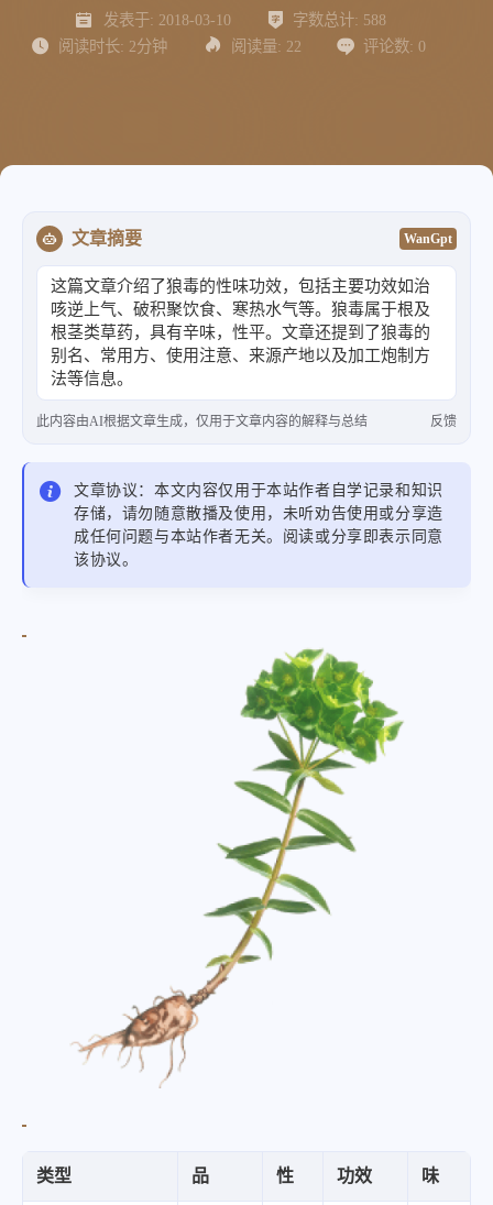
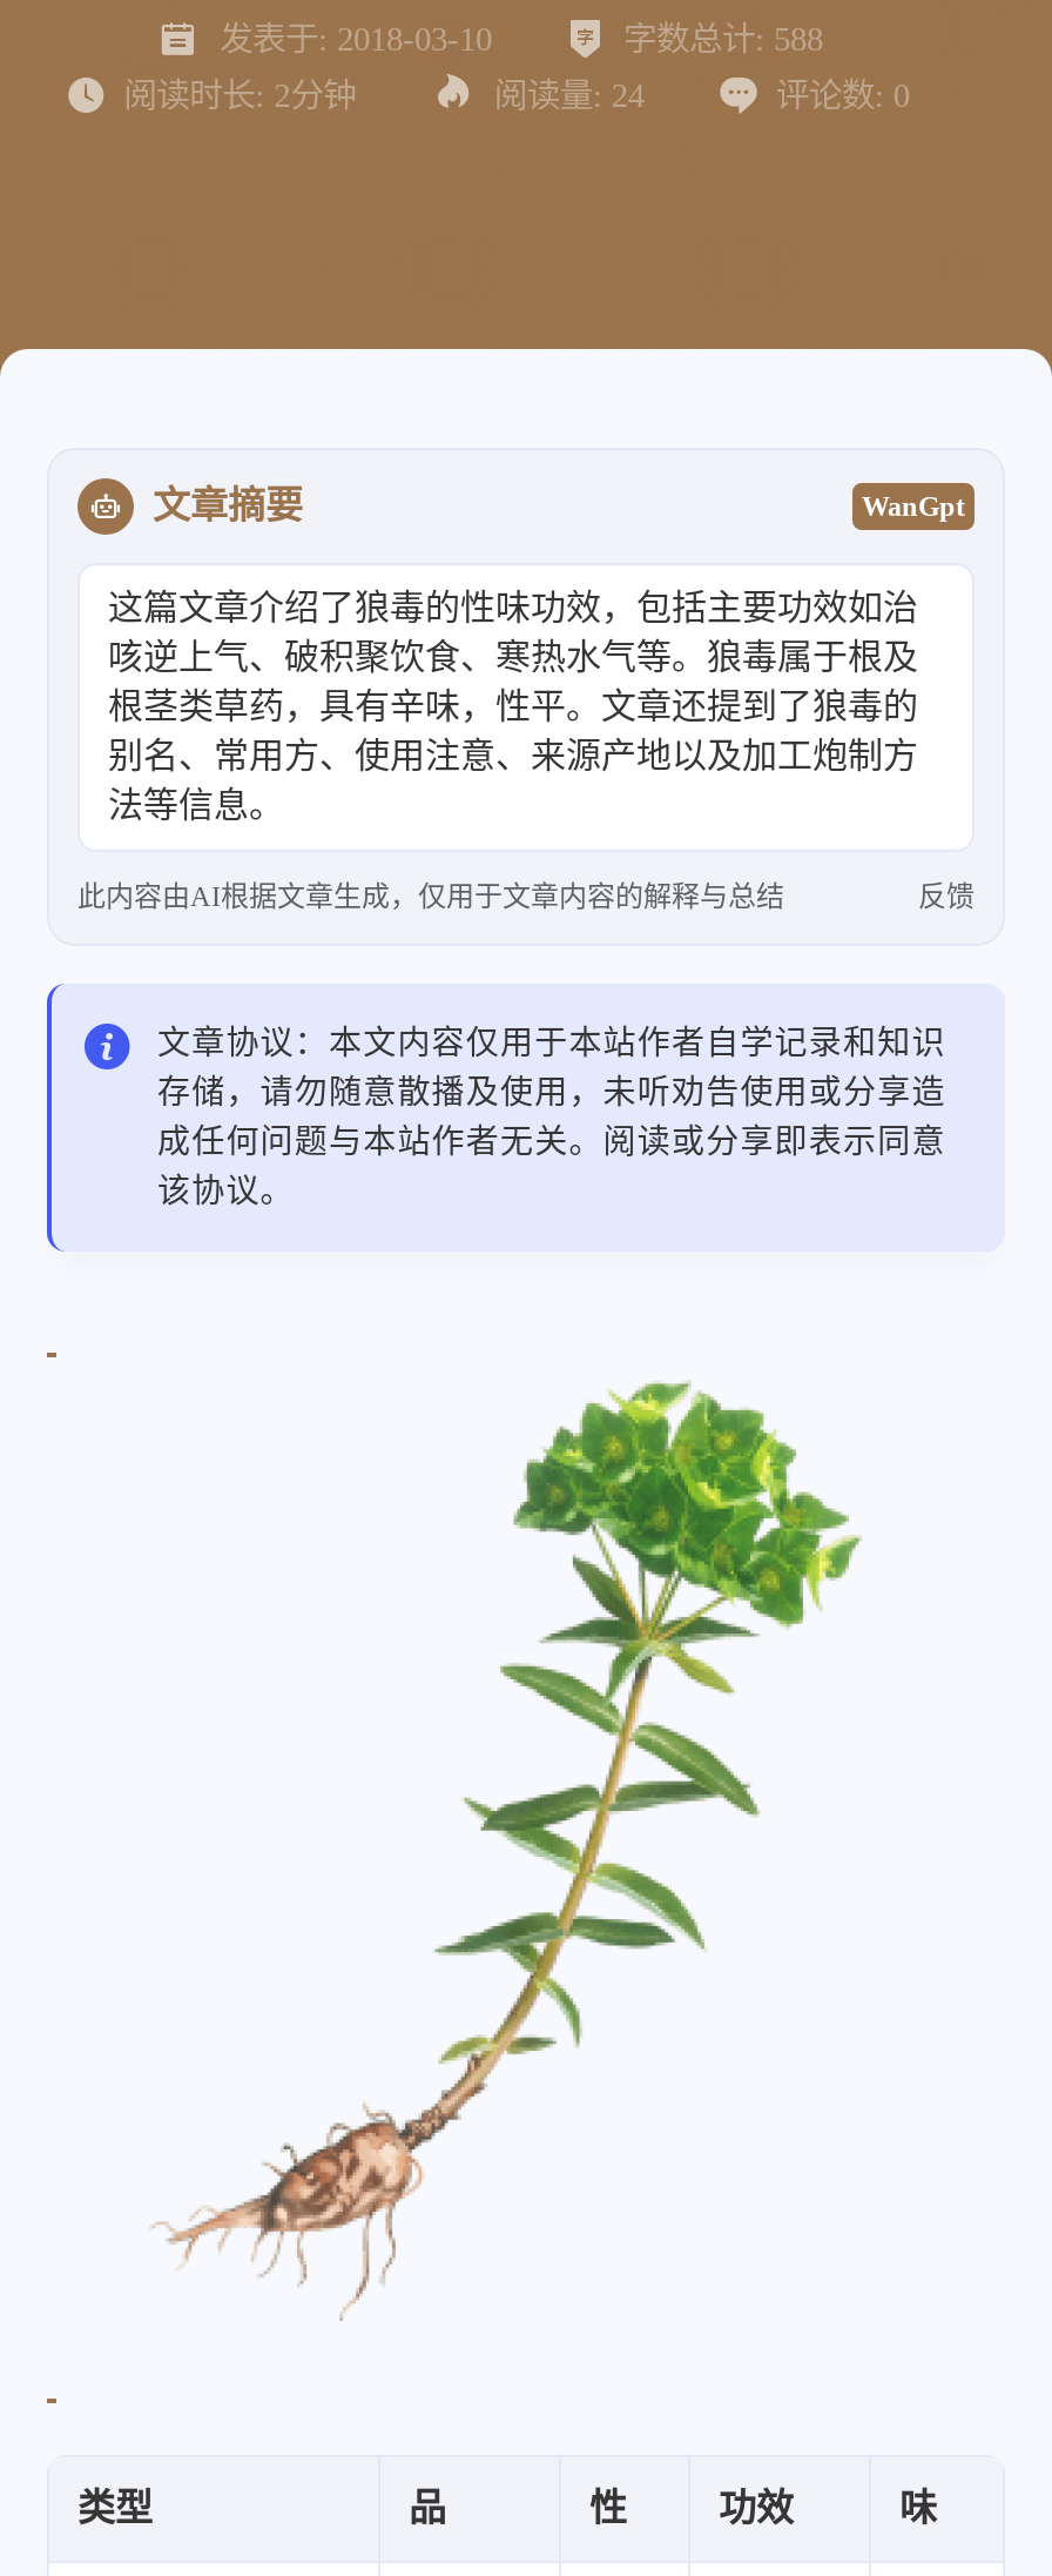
- 阅读量: 22
+ 阅读量: 24
